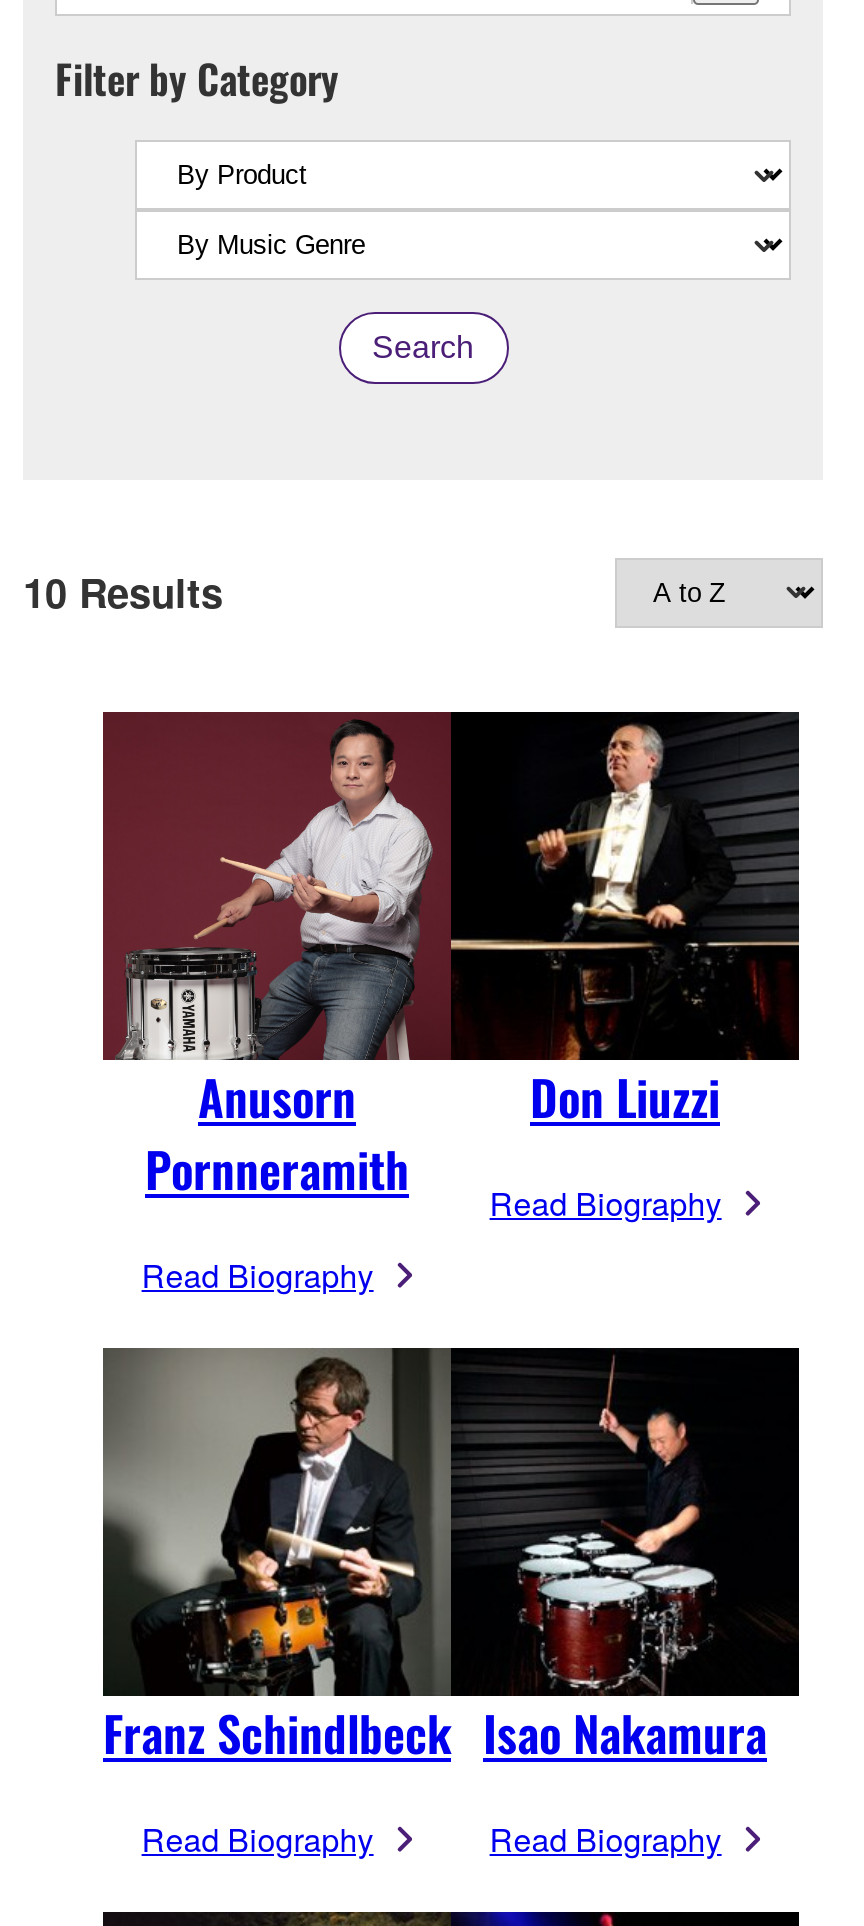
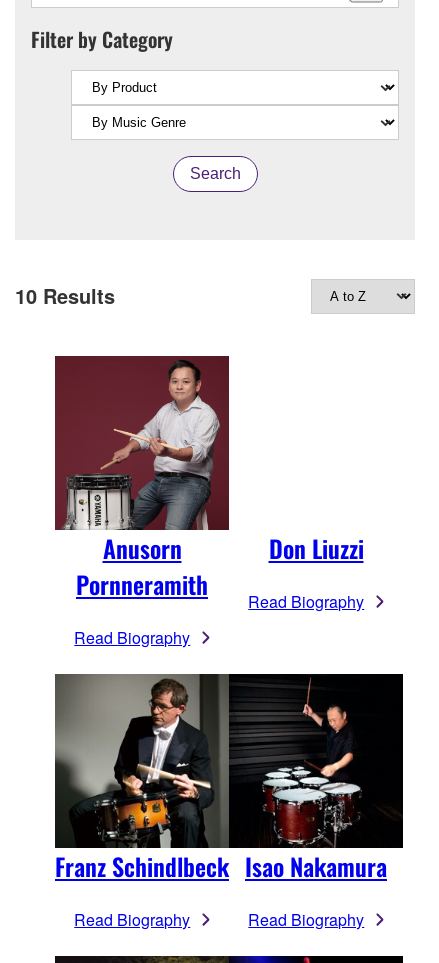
- [image]
